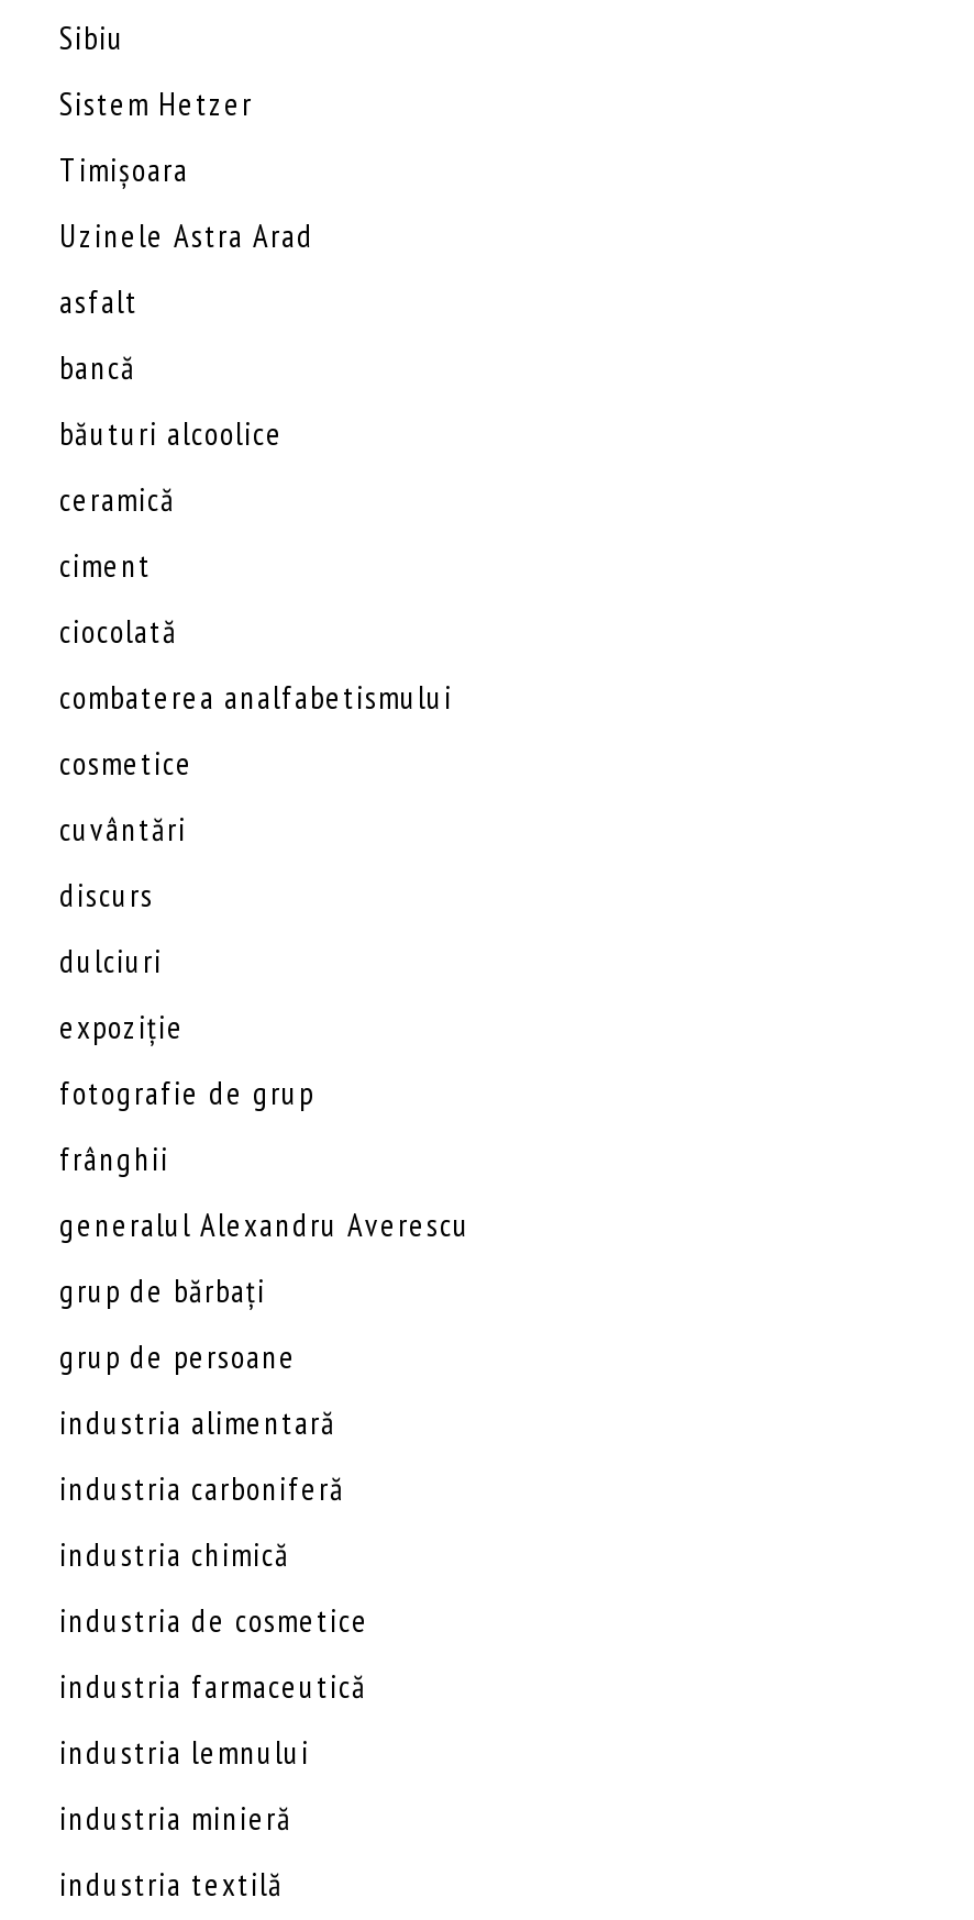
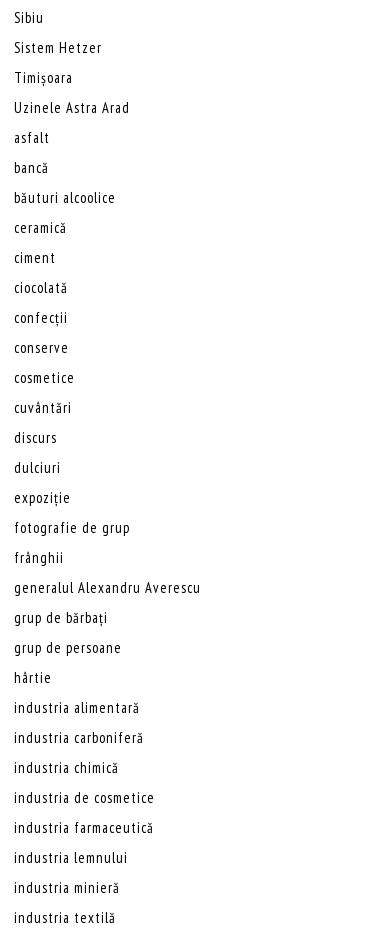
- combaterea analfabetismului
+ confecții
+ conserve

+ hârtie
